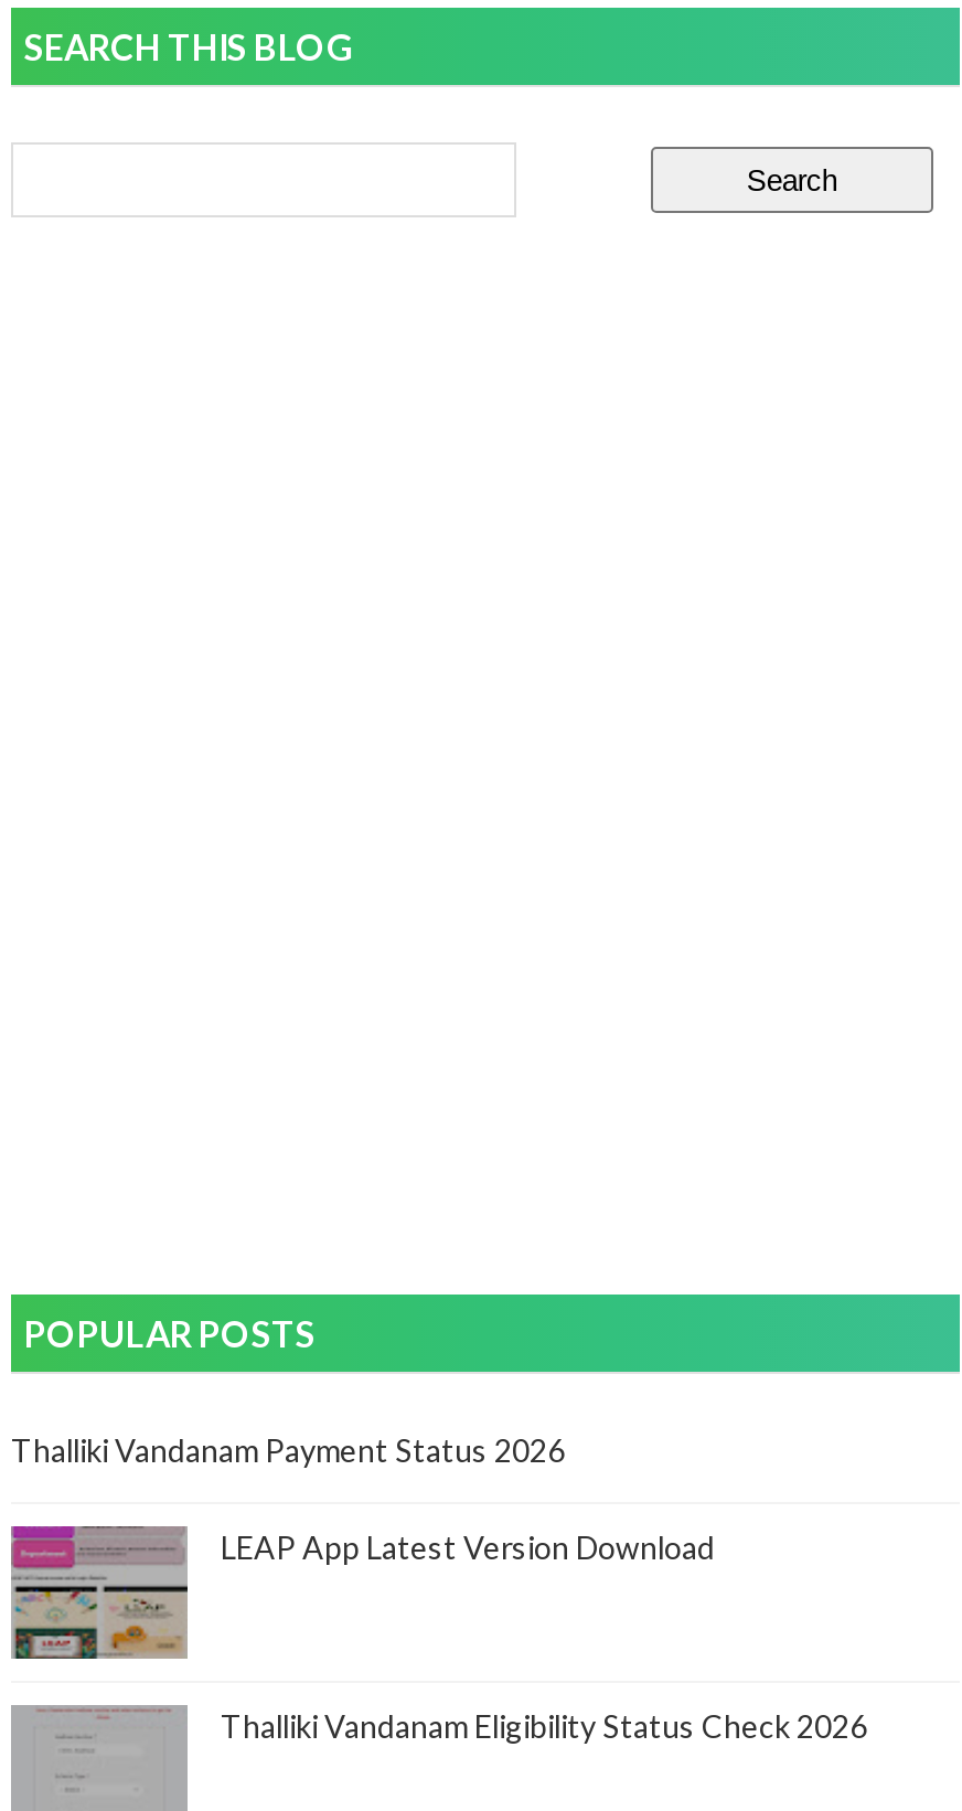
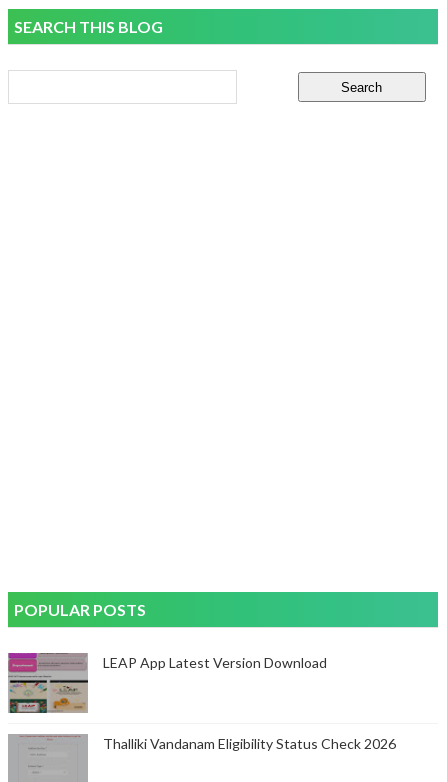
- Thalliki Vandanam Payment Status 2026
